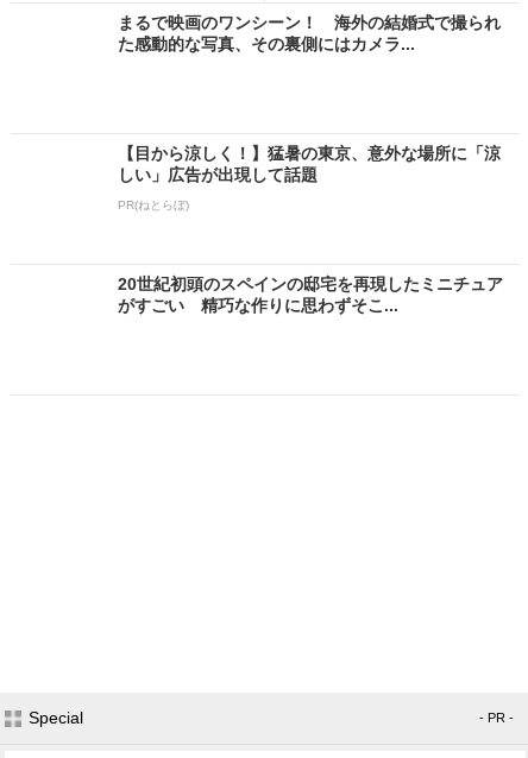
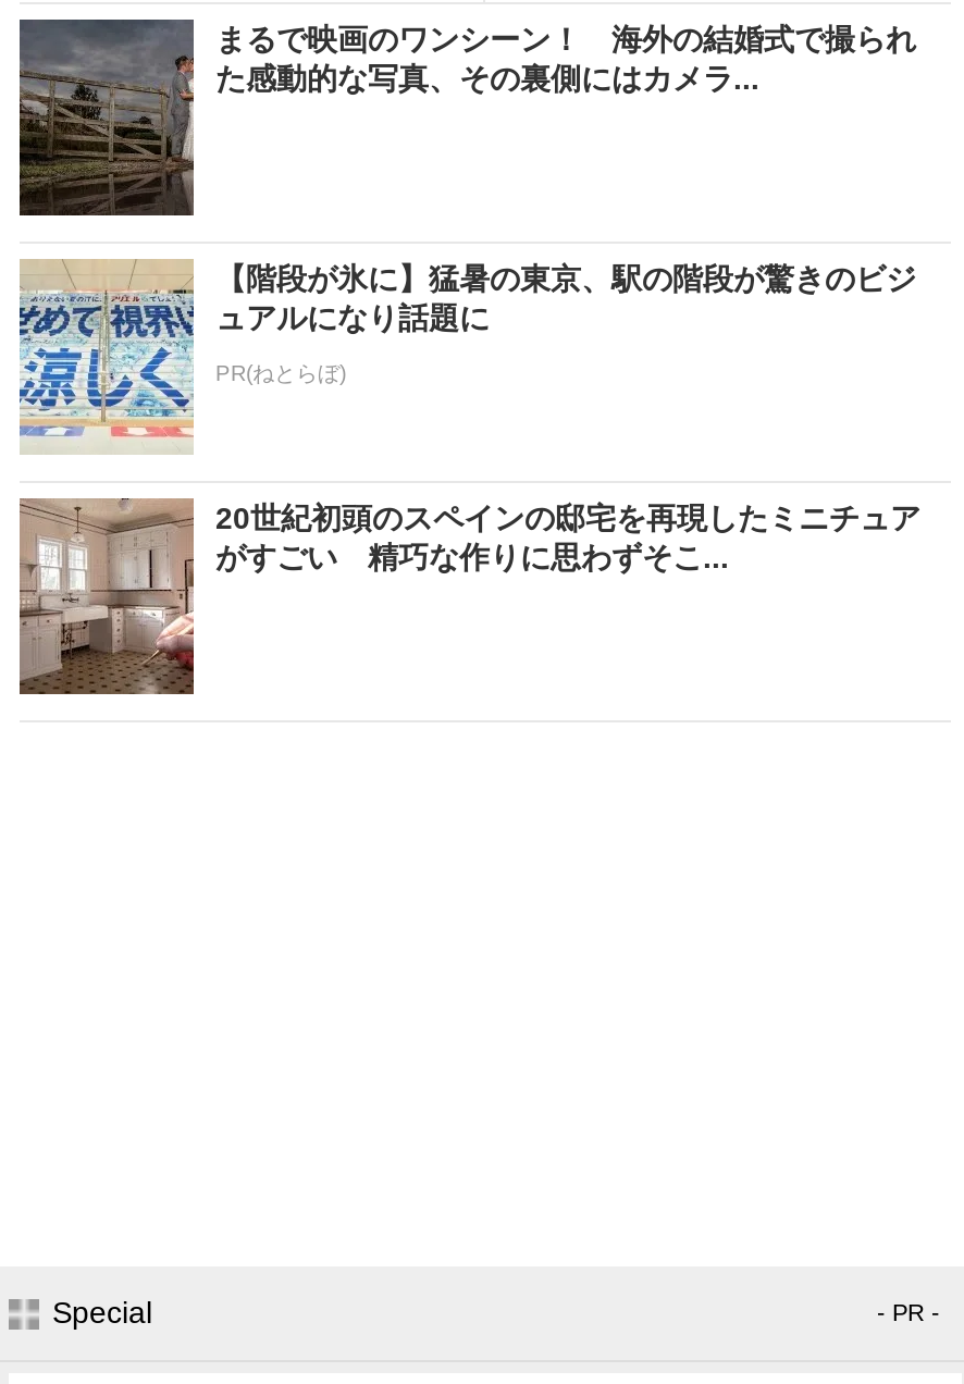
+ [image]

+ [image]

- 【目から涼しく！】猛暑の東京、意外な場所に「涼
- しい」広告が出現して話題
+ 【階段が氷に】猛暑の東京、駅の階段が驚きのビジ
+ ュアルになり話題に

+ [image]
